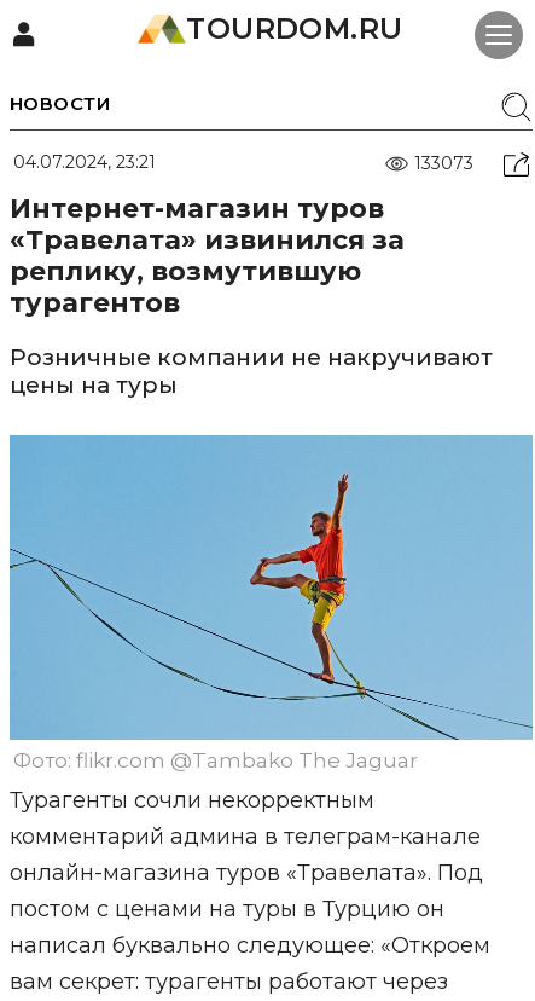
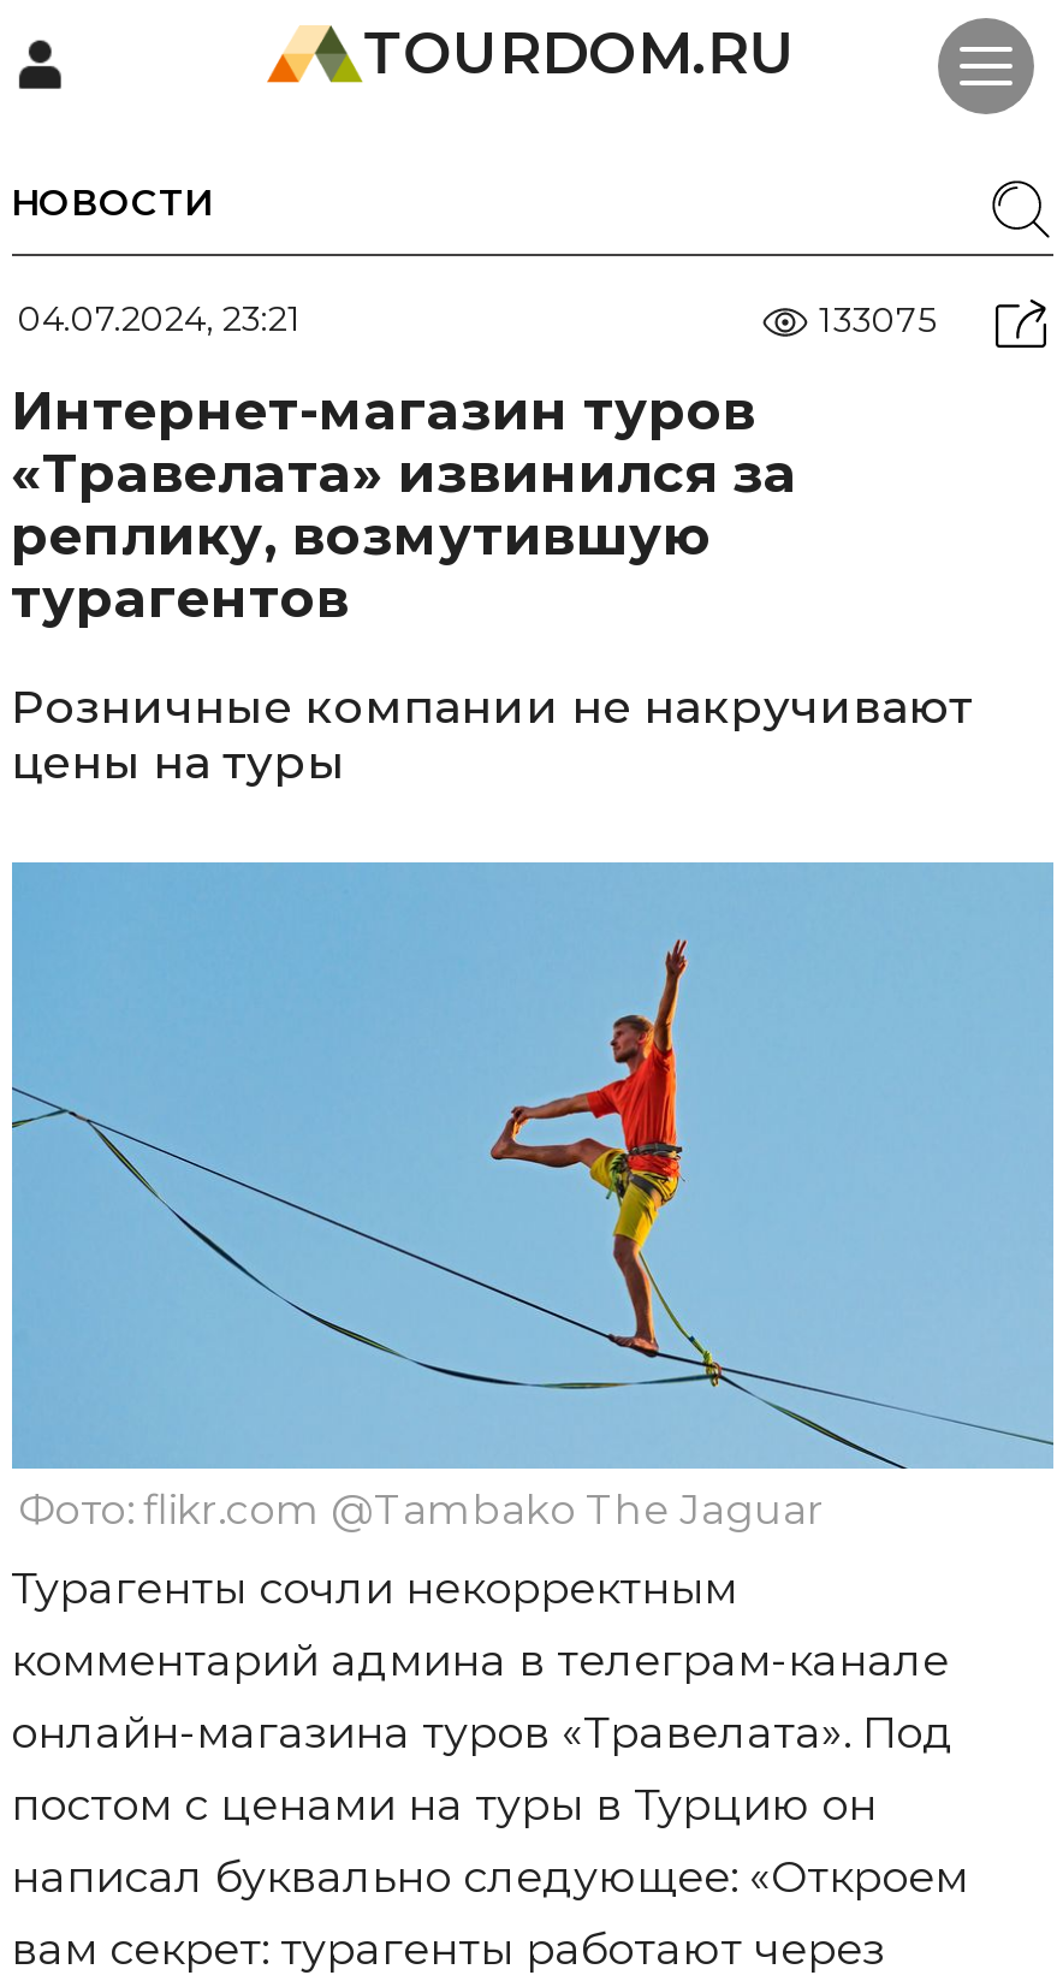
- 133073
+ 133075
